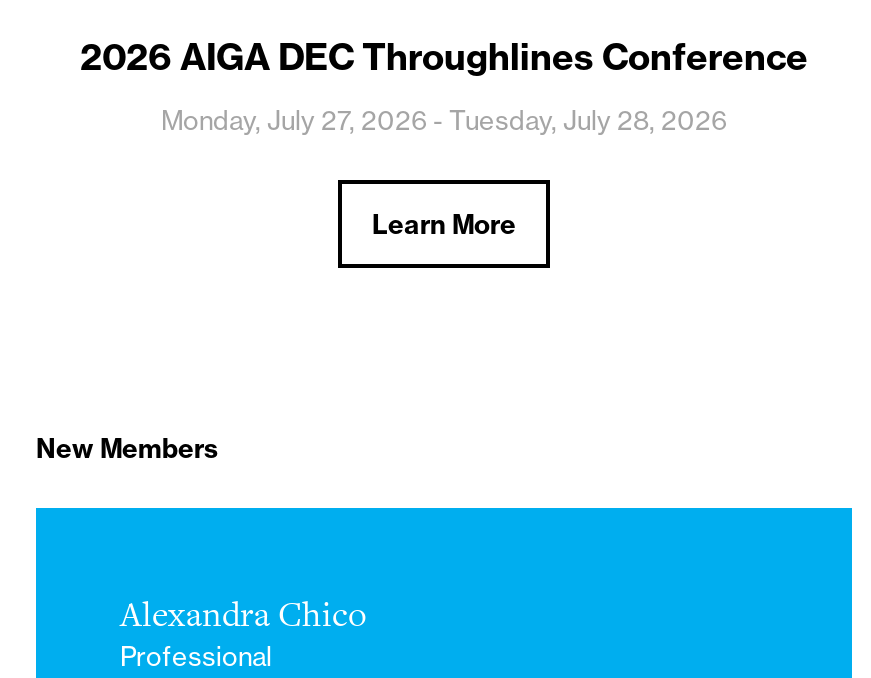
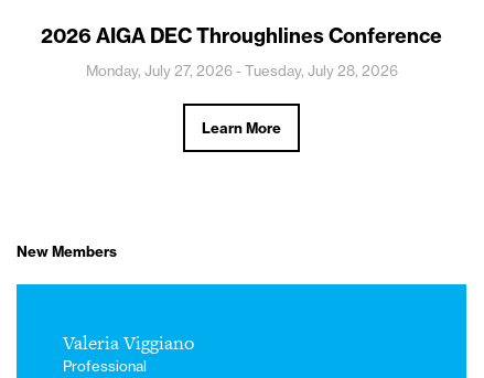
- Alexandra Chico
+ Valeria Viggiano
